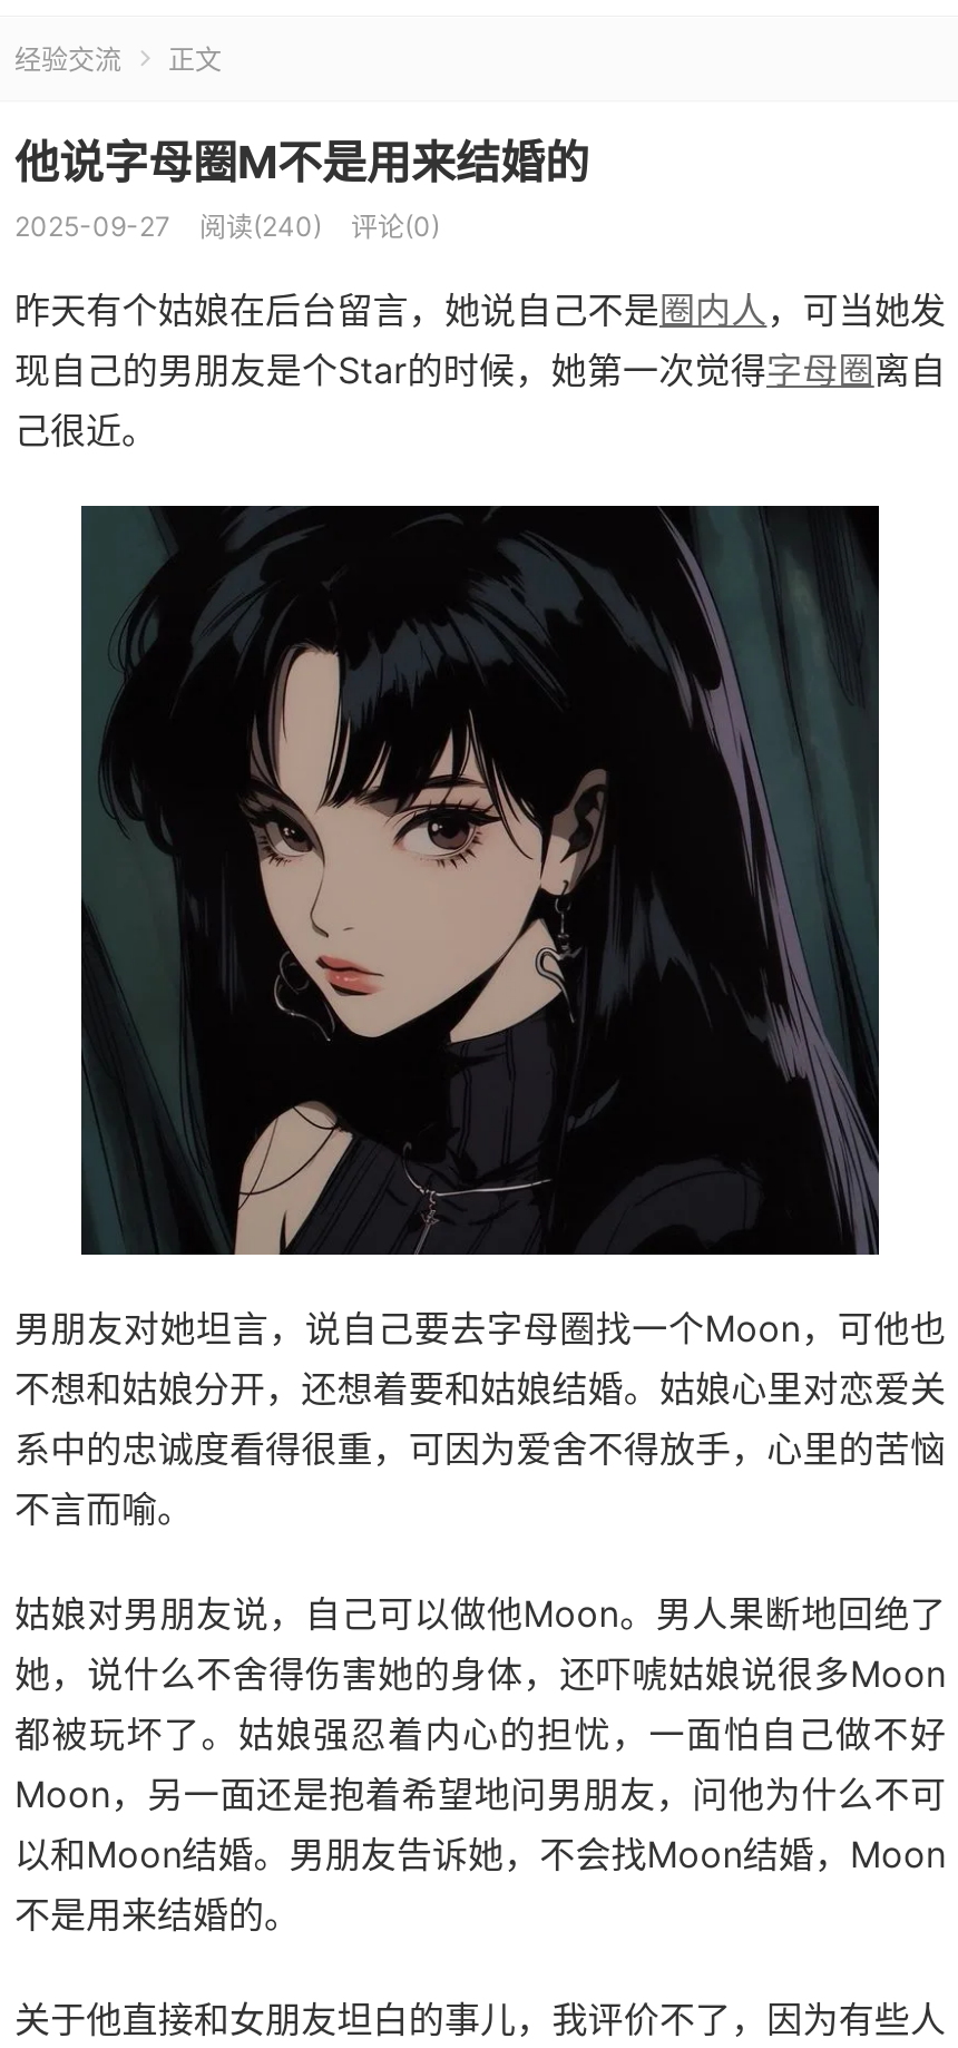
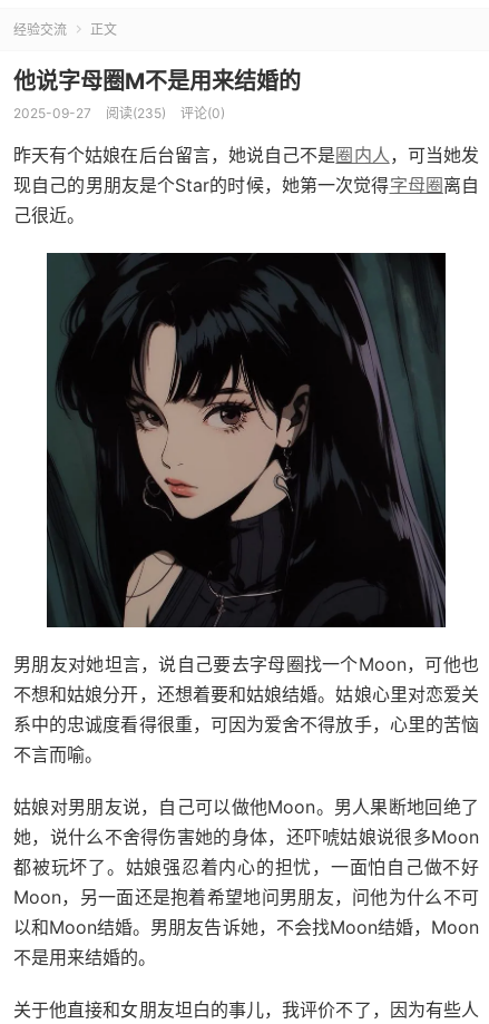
- 2025-09-27 阅读(240) 评论(0)
+ 2025-09-27 阅读(235) 评论(0)
